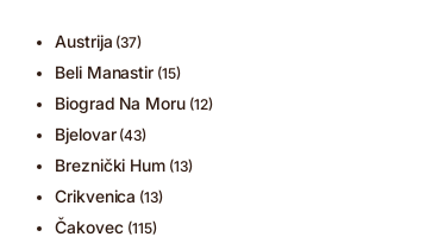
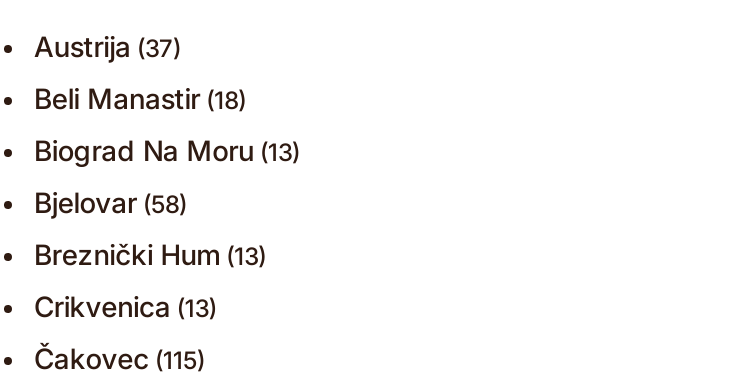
- Beli Manastir (15)
+ Beli Manastir (18)

- Biograd Na Moru (12)
+ Biograd Na Moru (13)

- Bjelovar (43)
+ Bjelovar (58)
